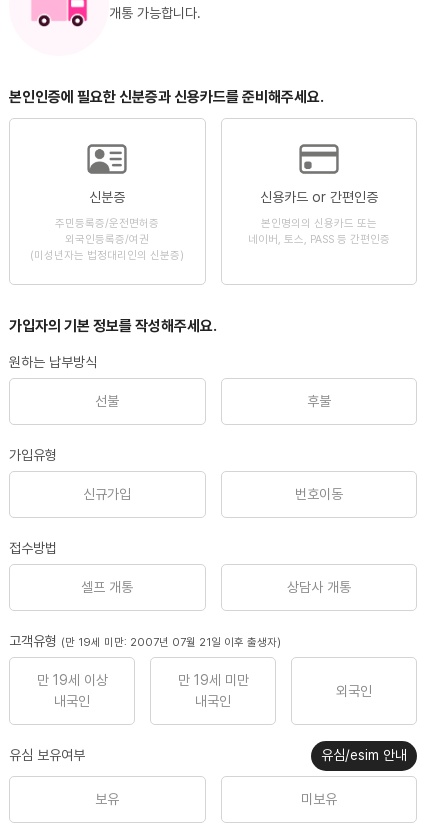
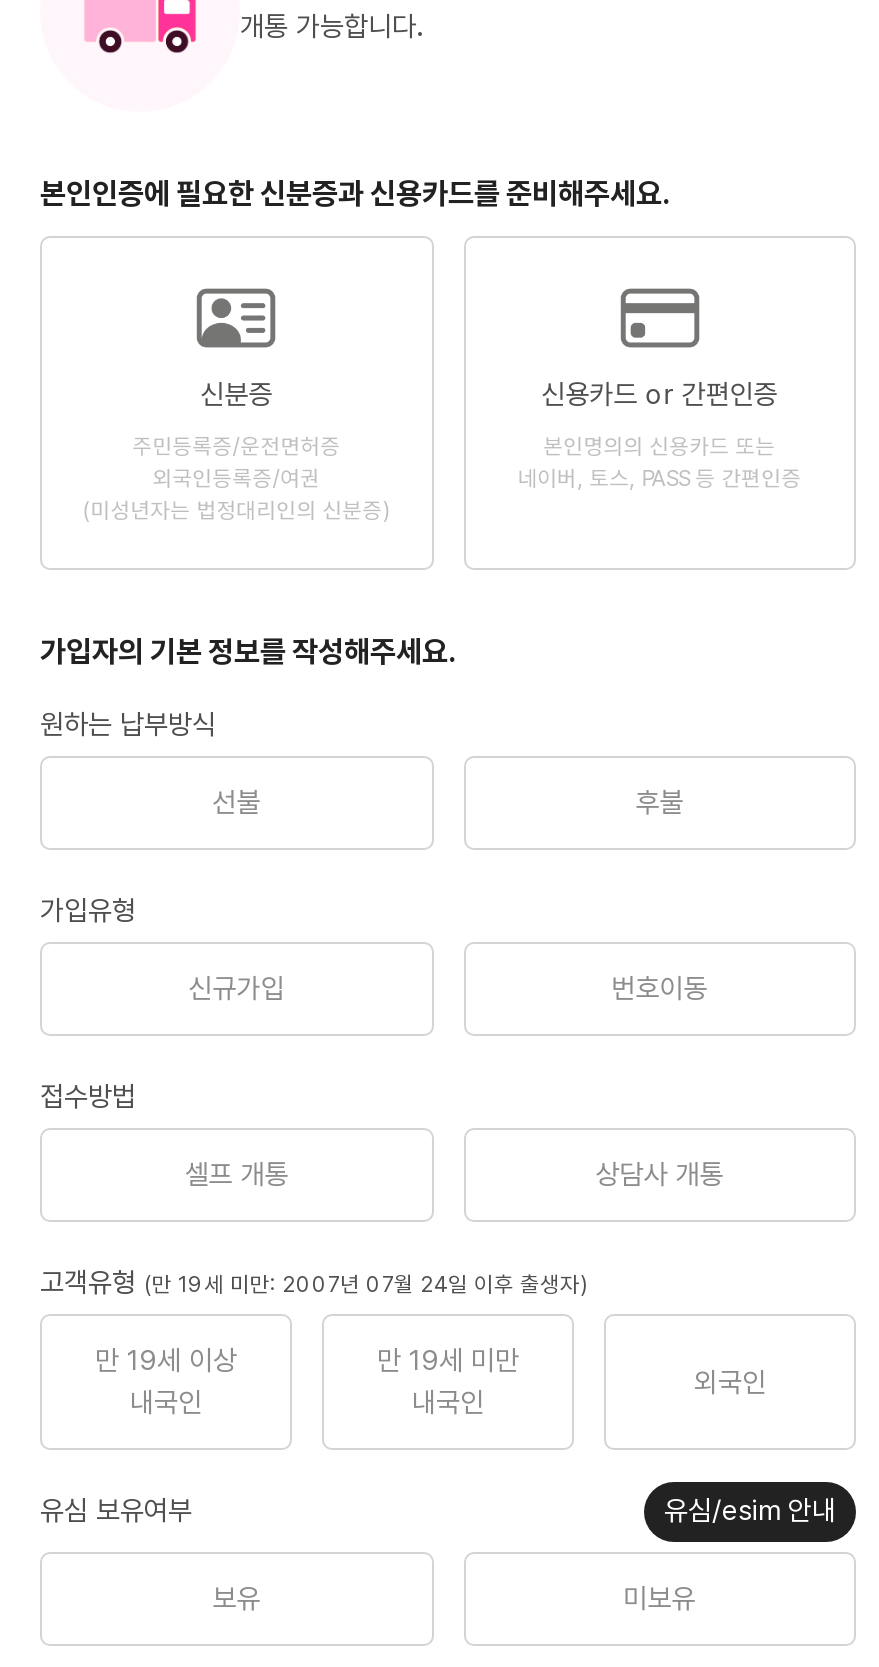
- 고객유형 (만 19세 미만: 2007년 07월 21일 이후 출생자)
+ 고객유형 (만 19세 미만: 2007년 07월 24일 이후 출생자)
